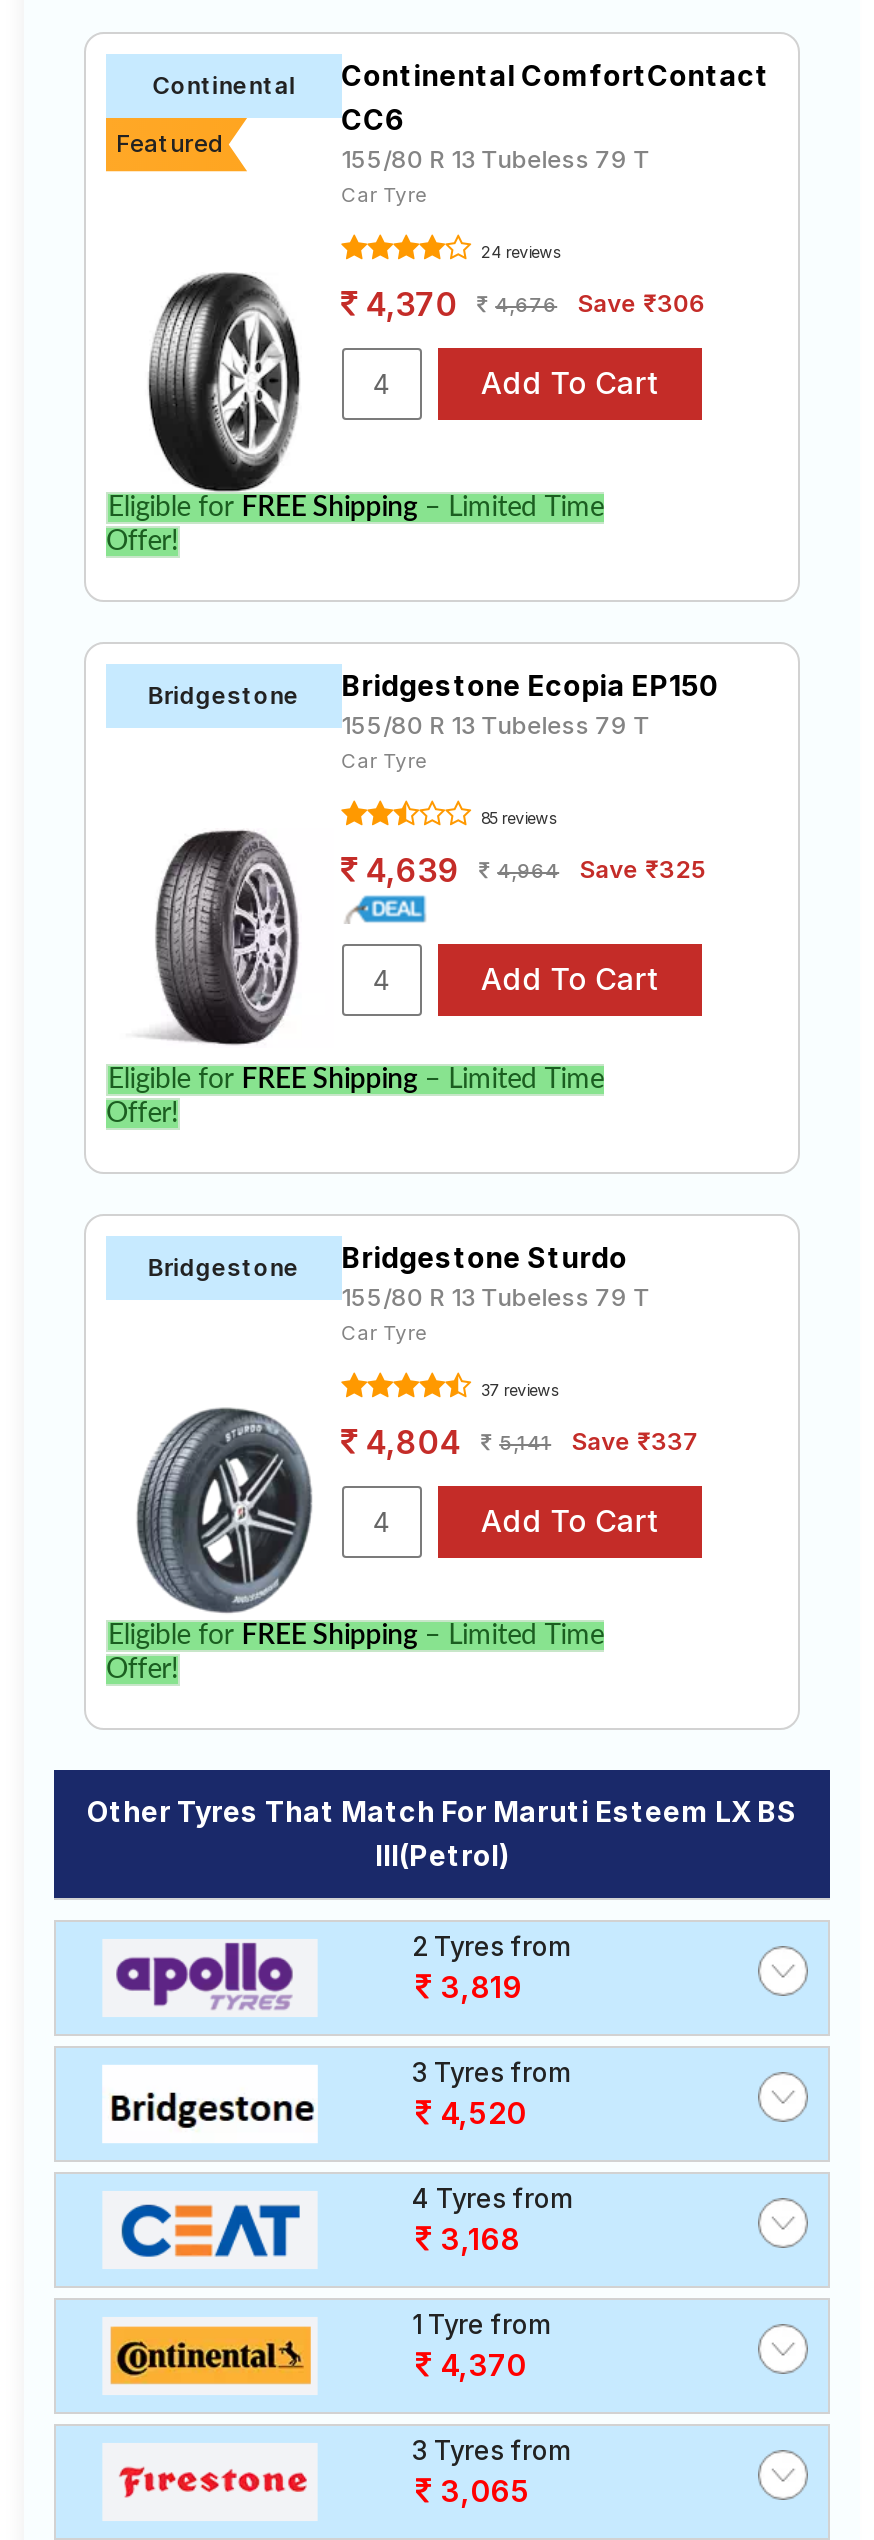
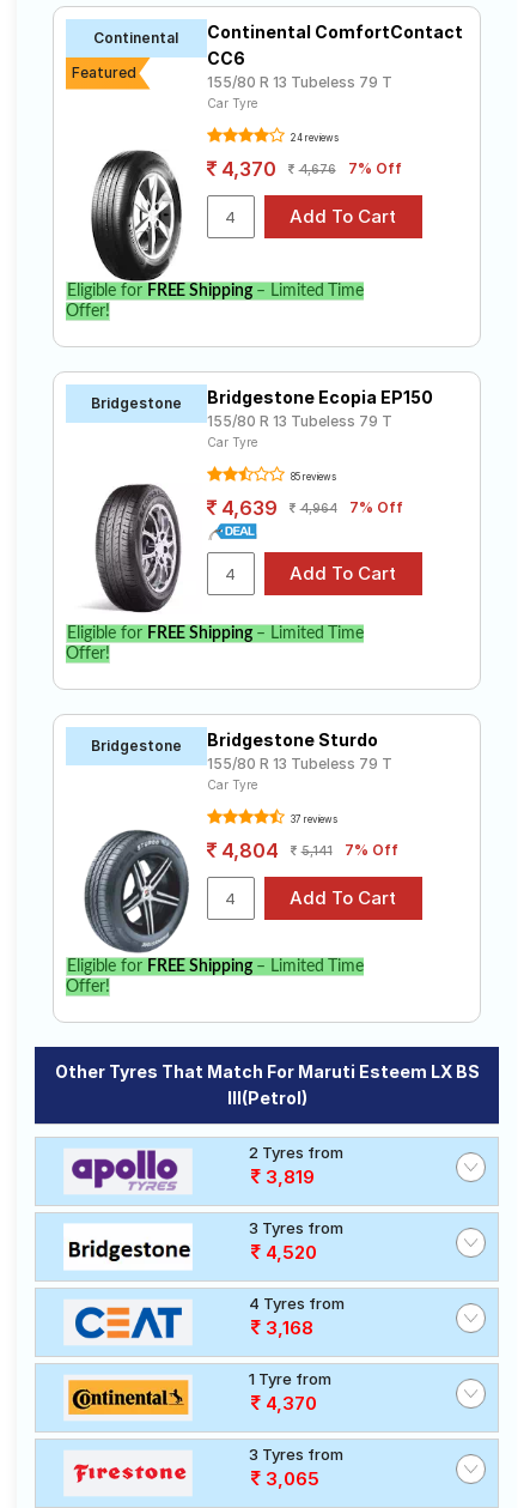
- 4,370 4,676 Save ₹306
+ 4,370 4,676 7% Off

- 4,639 4,964 Save ₹325
+ 4,639 4,964 7% Off

- Save ₹337
+ 7% Off
